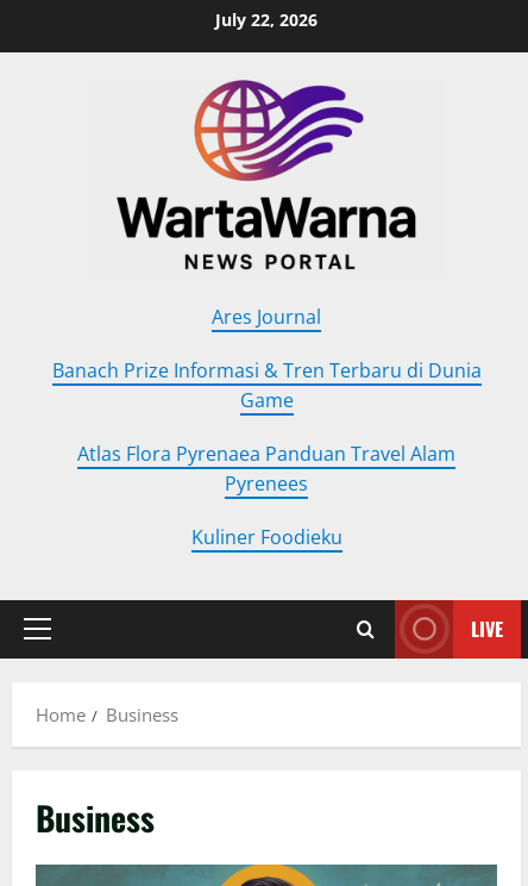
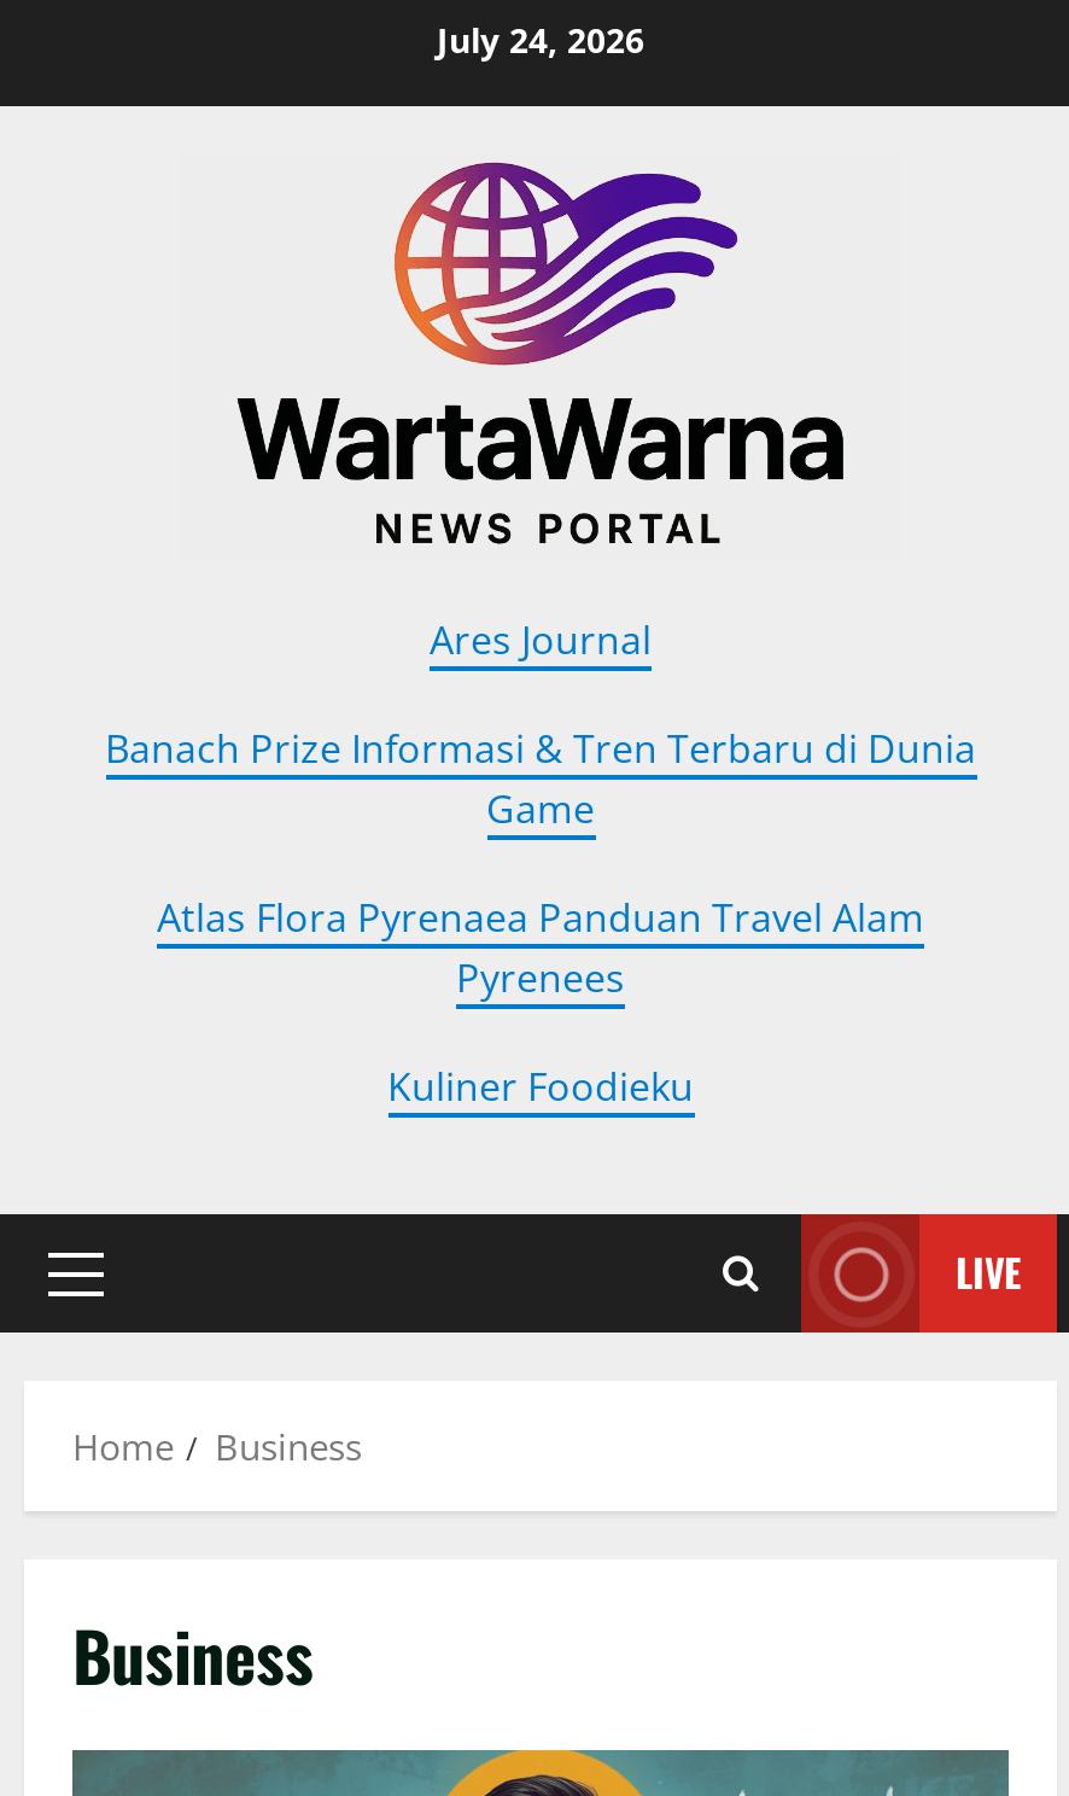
- July 22, 2026
+ July 24, 2026
